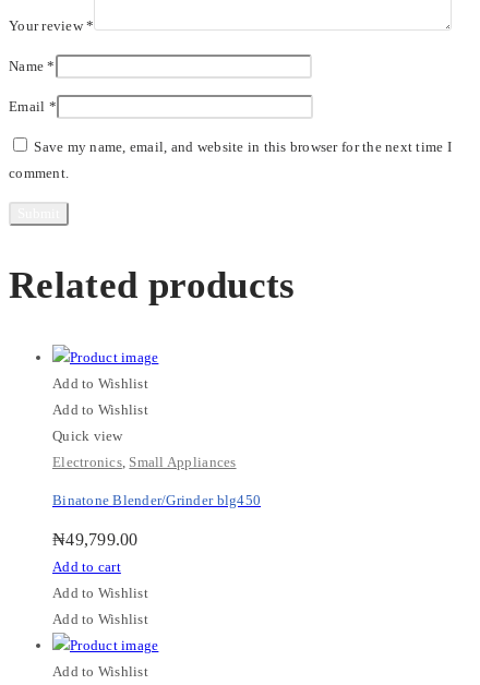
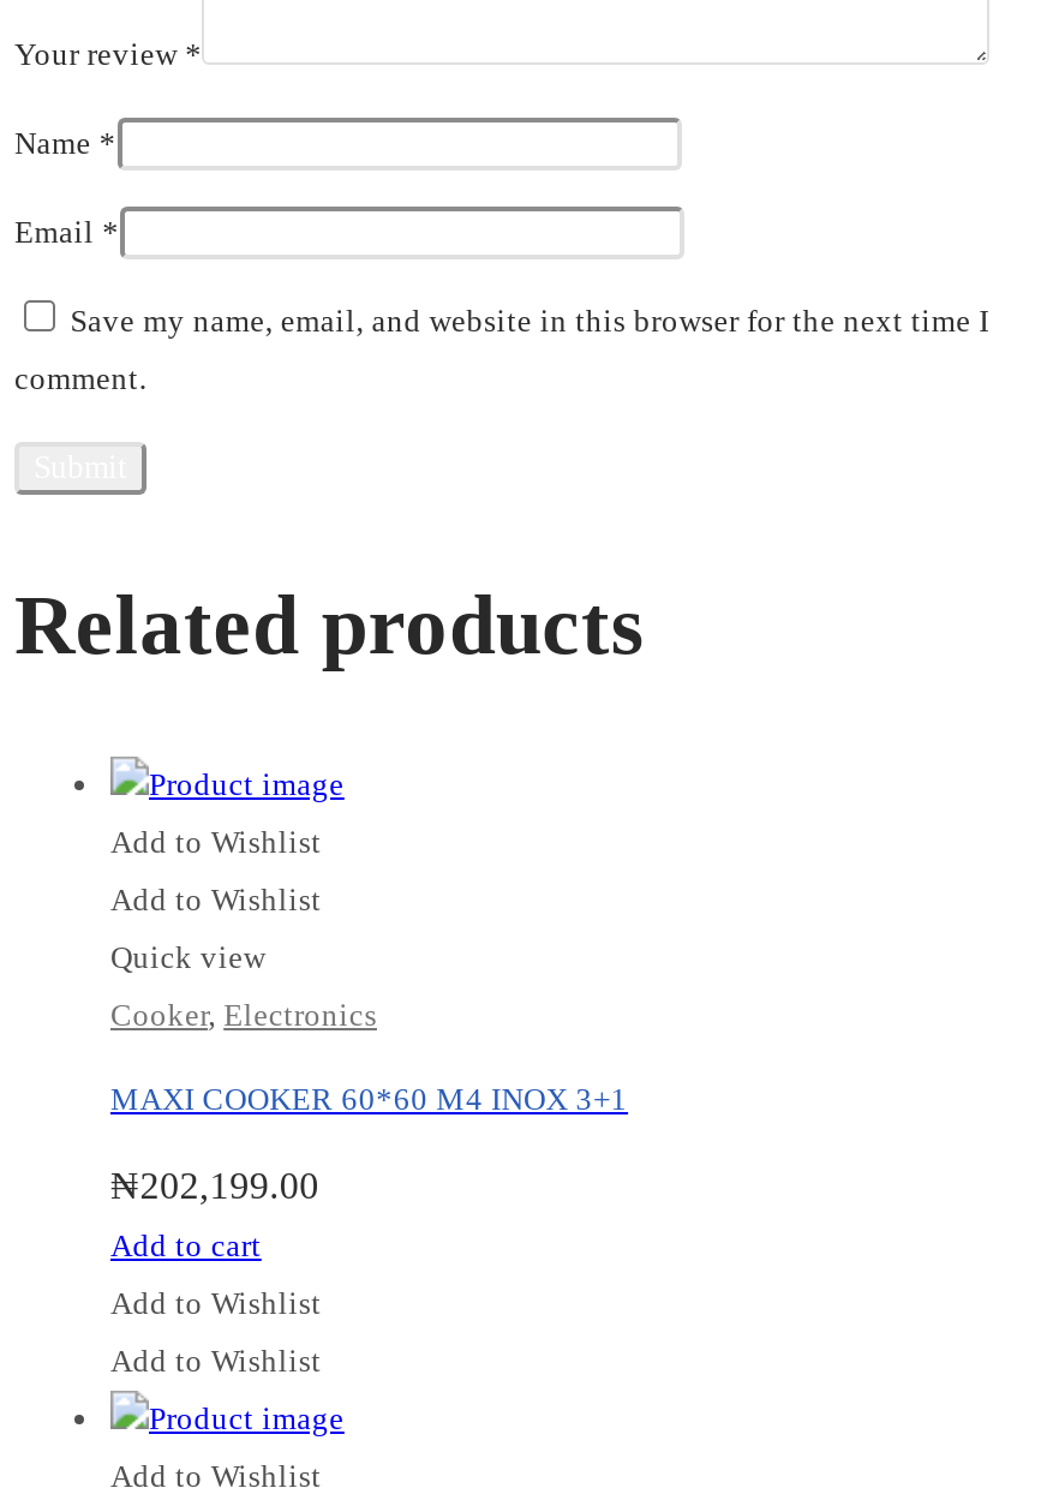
- Electronics, Small Appliances
+ Cooker, Electronics

- Binatone Blender/Grinder blg450
+ MAXI COOKER 60*60 M4 INOX 3+1

- ₦49,799.00
+ ₦202,199.00
